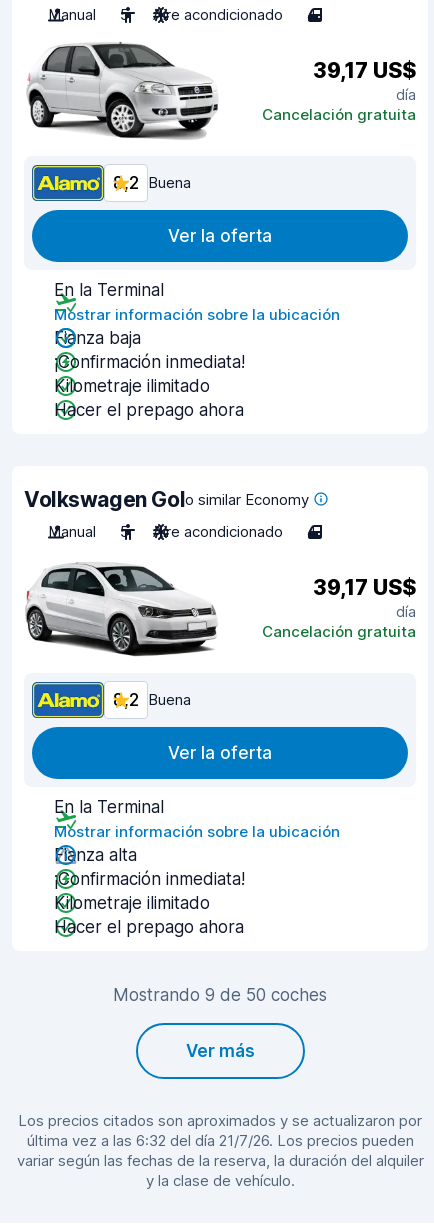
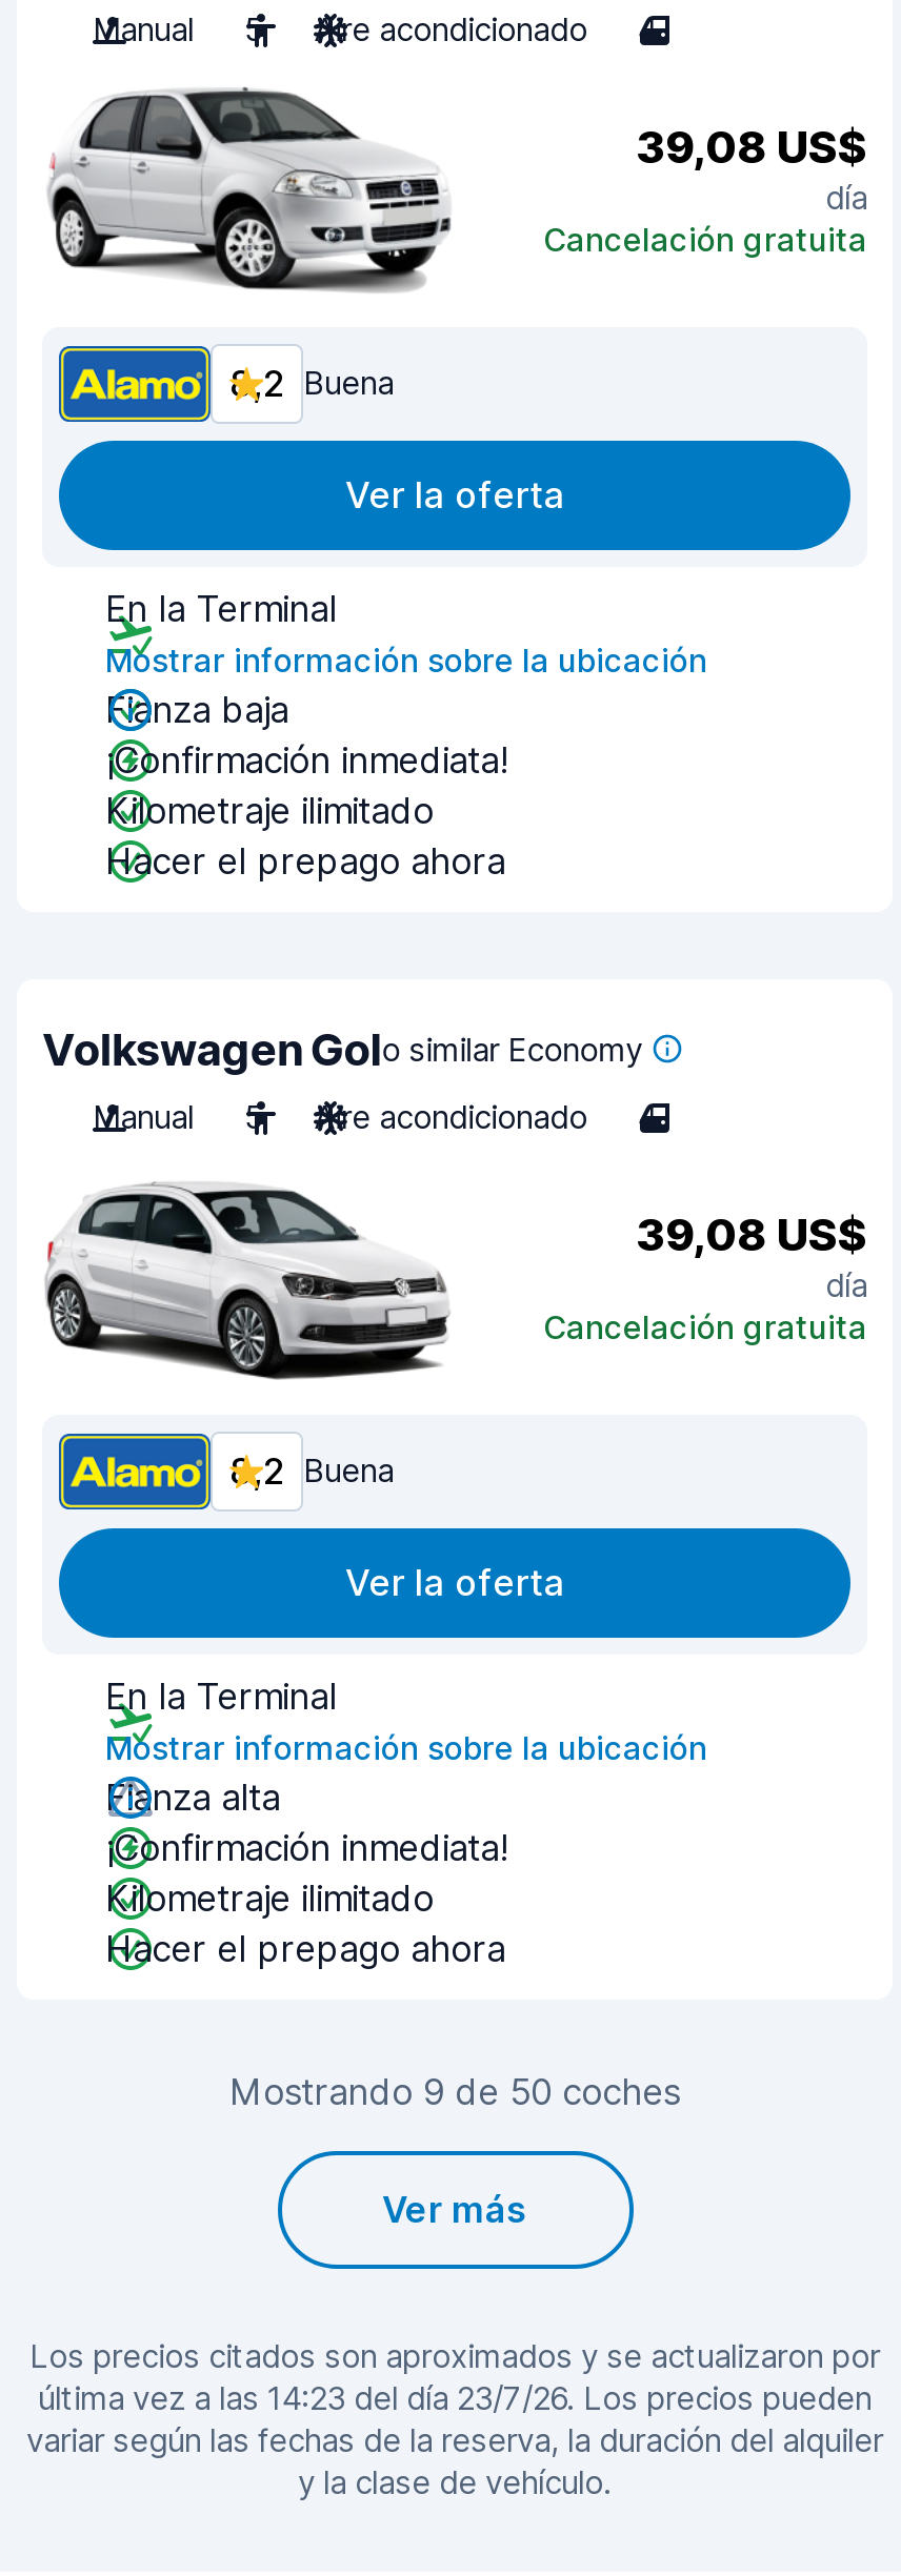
- 39,17 US$
+ 39,08 US$

- 39,17 US$
+ 39,08 US$

- última vez a las 6:32 del día 21/7/26. Los precios pueden
+ última vez a las 14:23 del día 23/7/26. Los precios pueden
